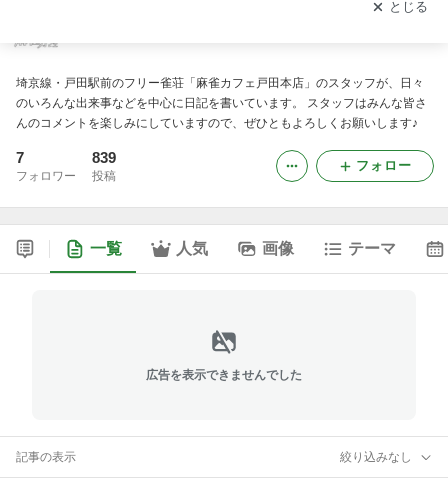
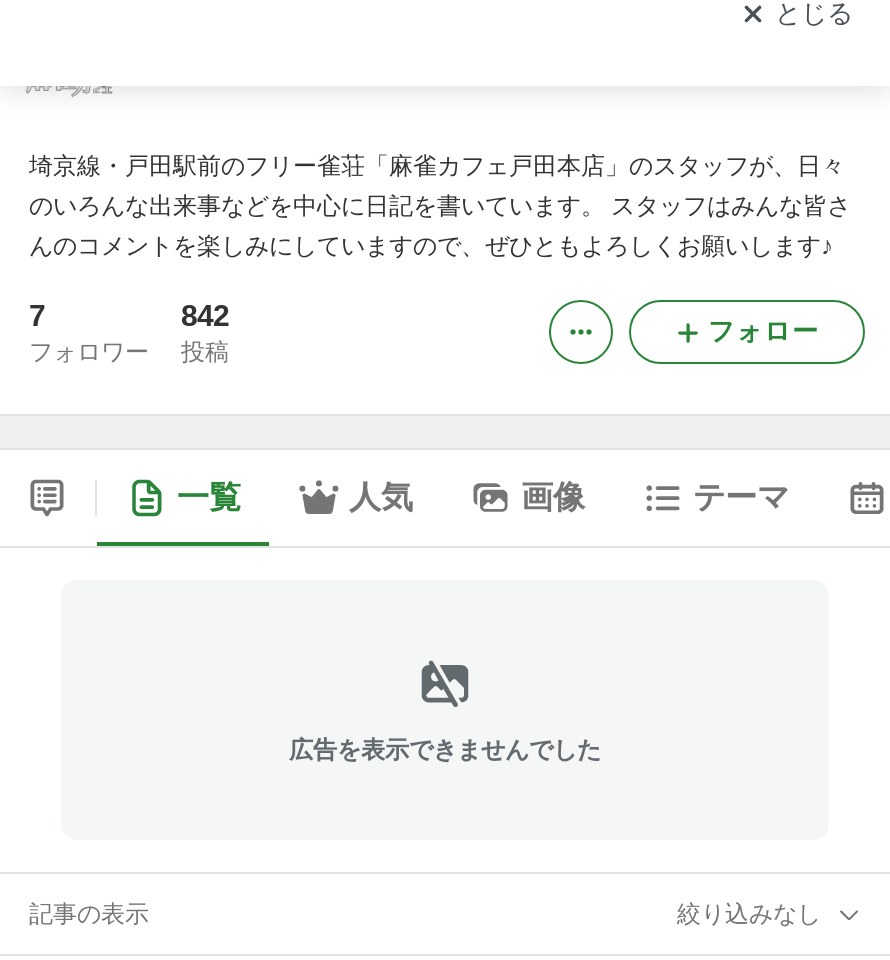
- 839
+ 842
